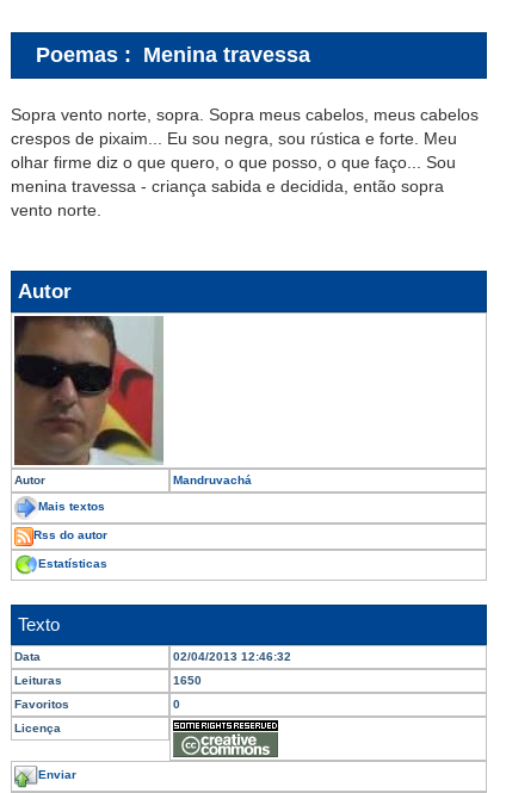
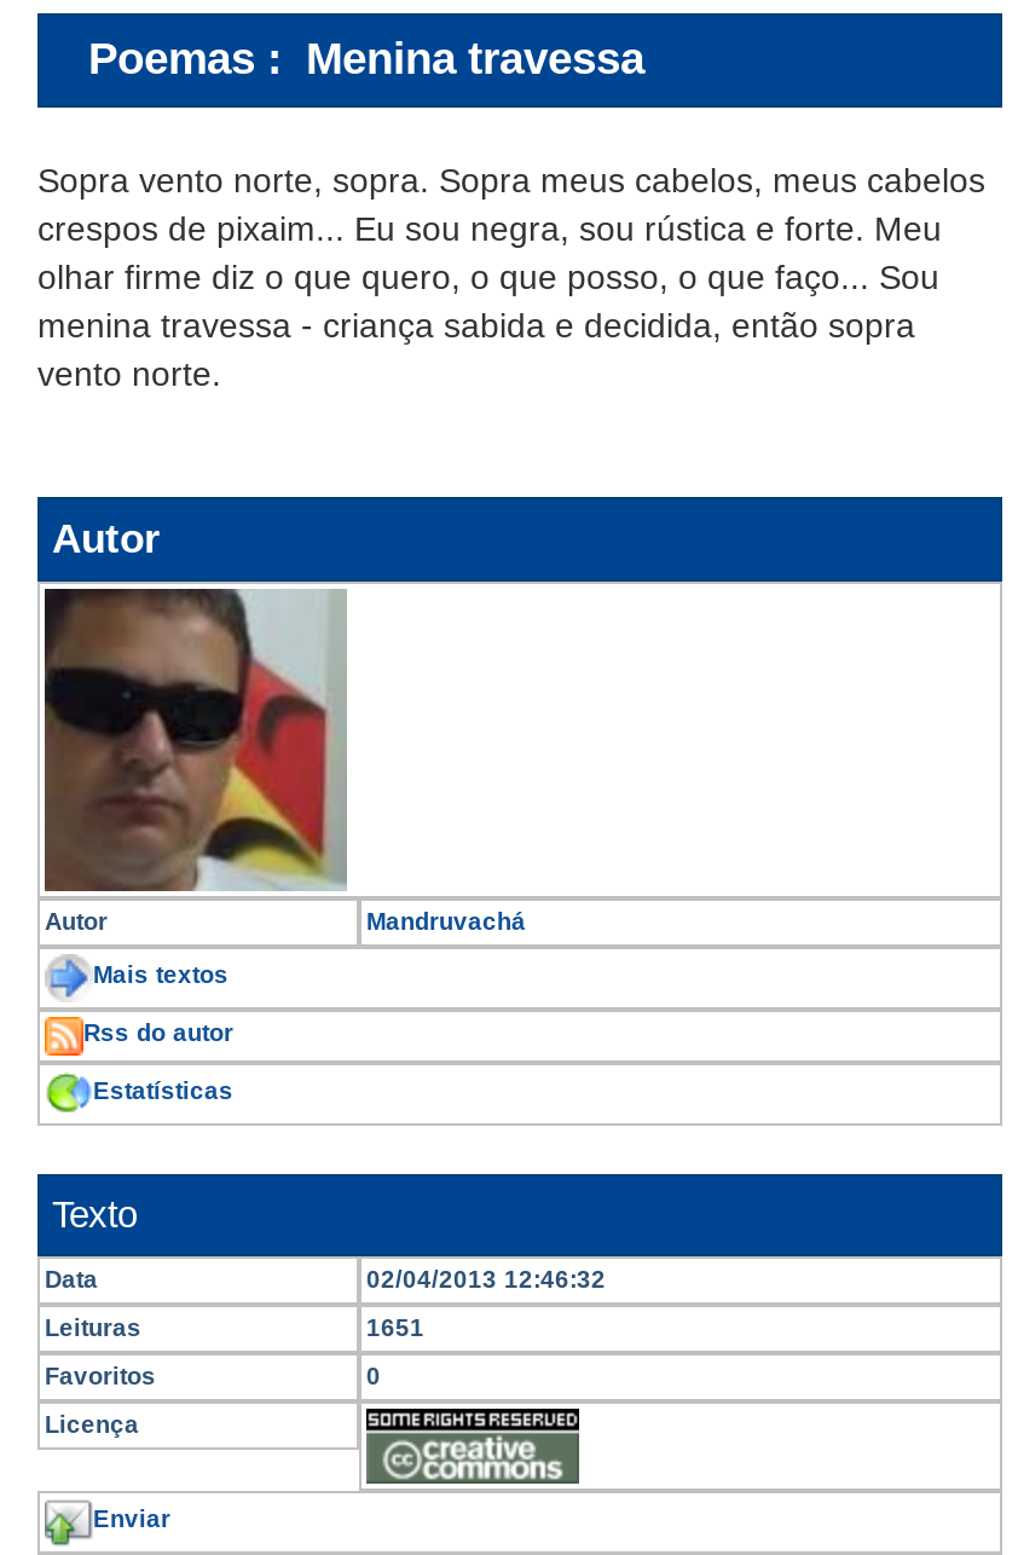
- 1650
+ 1651
